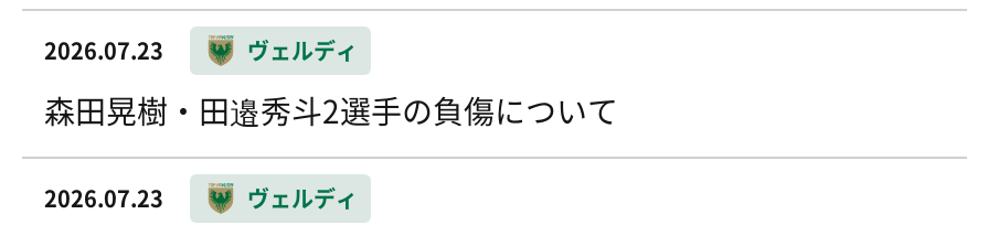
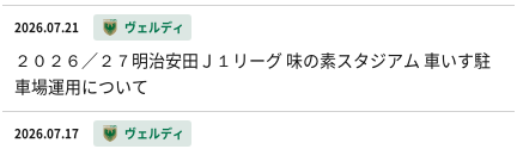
- 2026.07.23
+ 2026.07.21

- 森田晃樹・田邉秀斗2選手の負傷について
+ ２０２６／２７明治安田Ｊ１リーグ 味の素スタジアム 車いす駐
+ 車場運用について

- 2026.07.23
+ 2026.07.17
